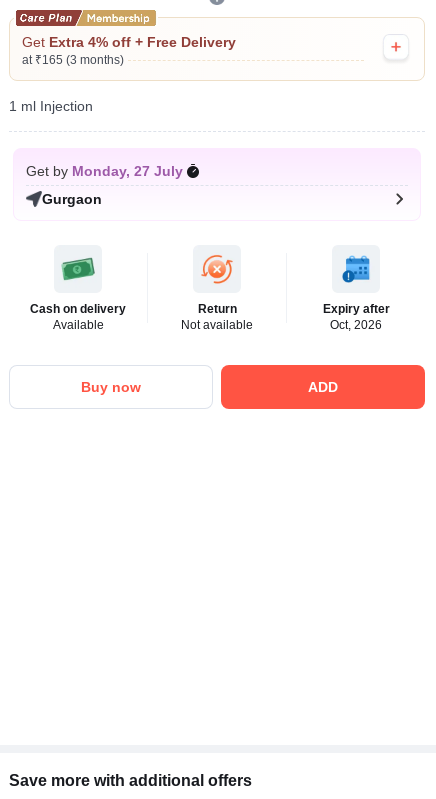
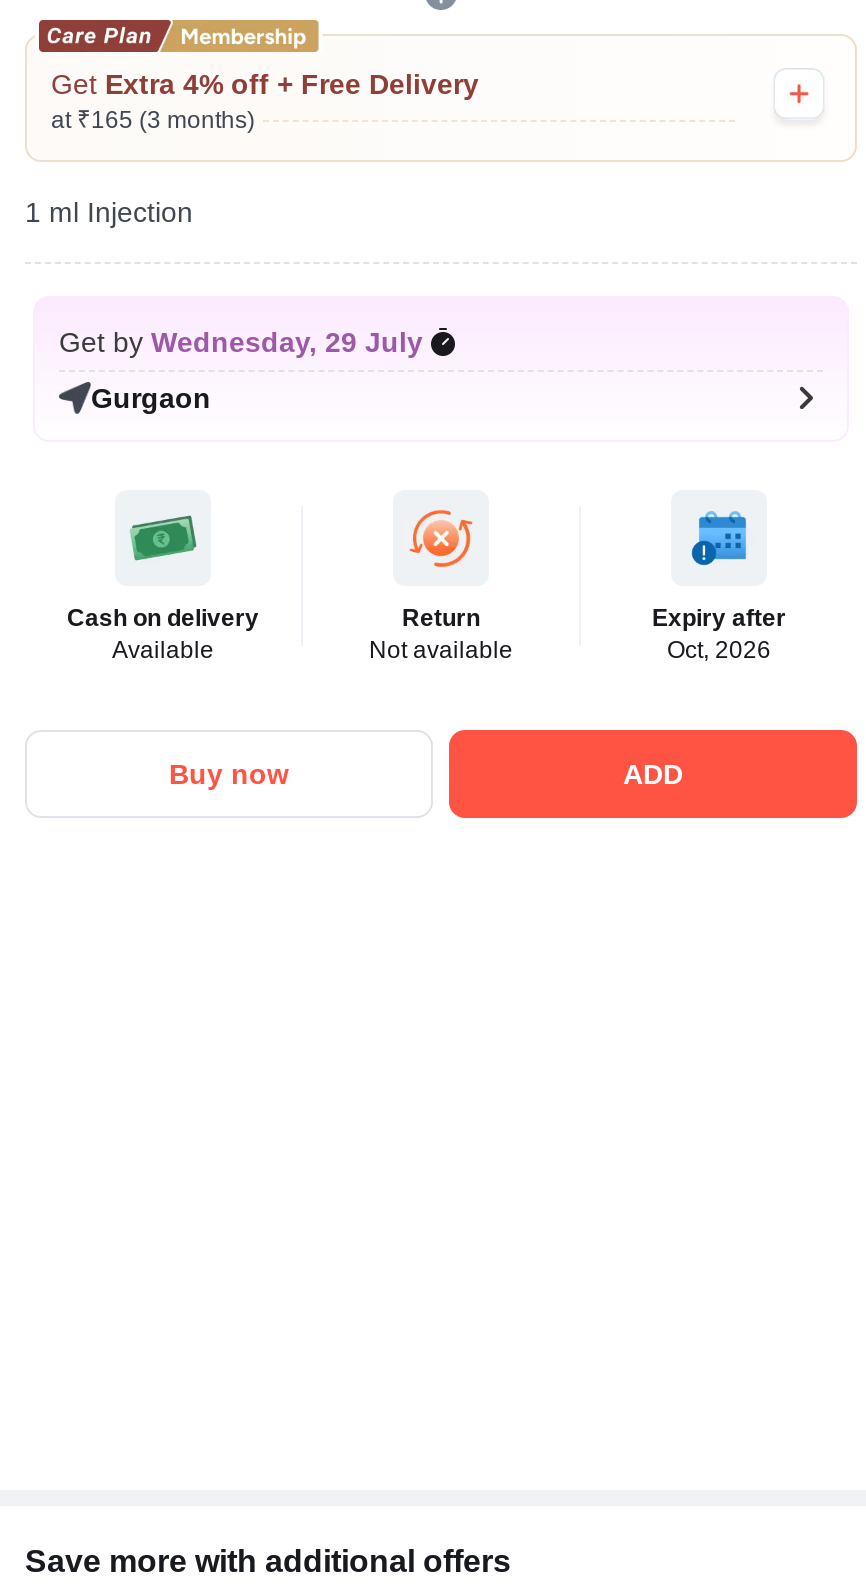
- Get by Monday, 27 July
+ Get by Wednesday, 29 July
